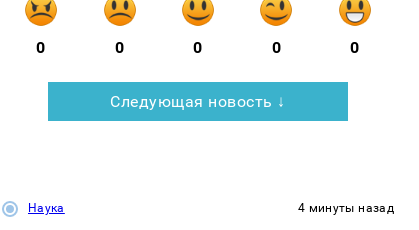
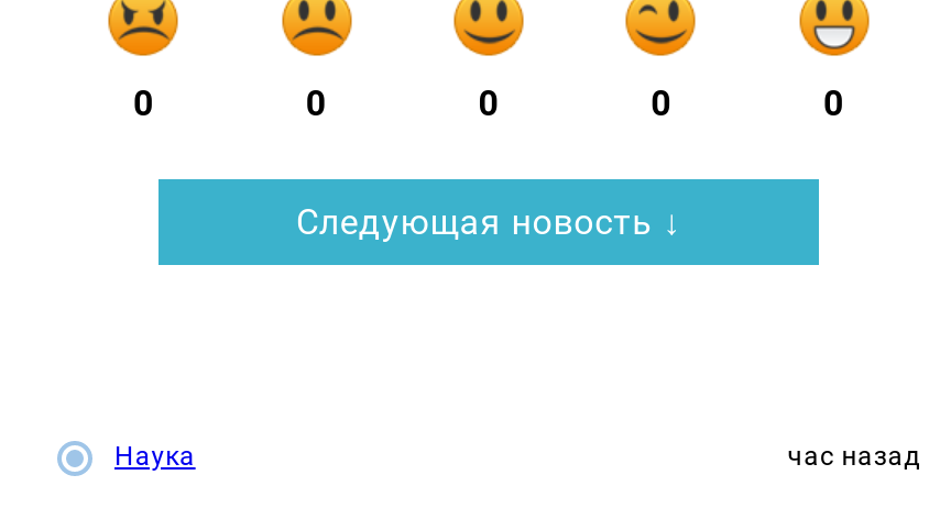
- 4 минуты назад
+ час назад
